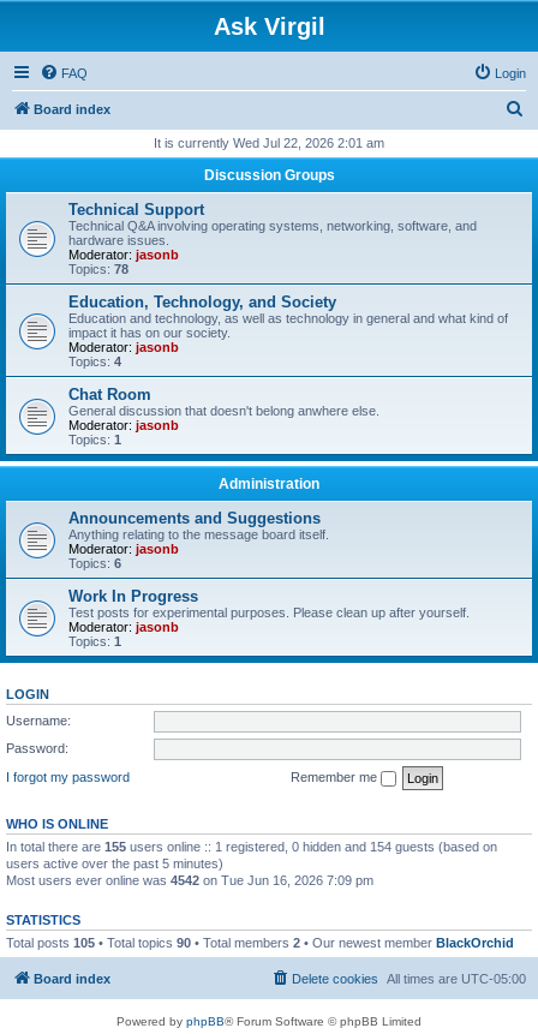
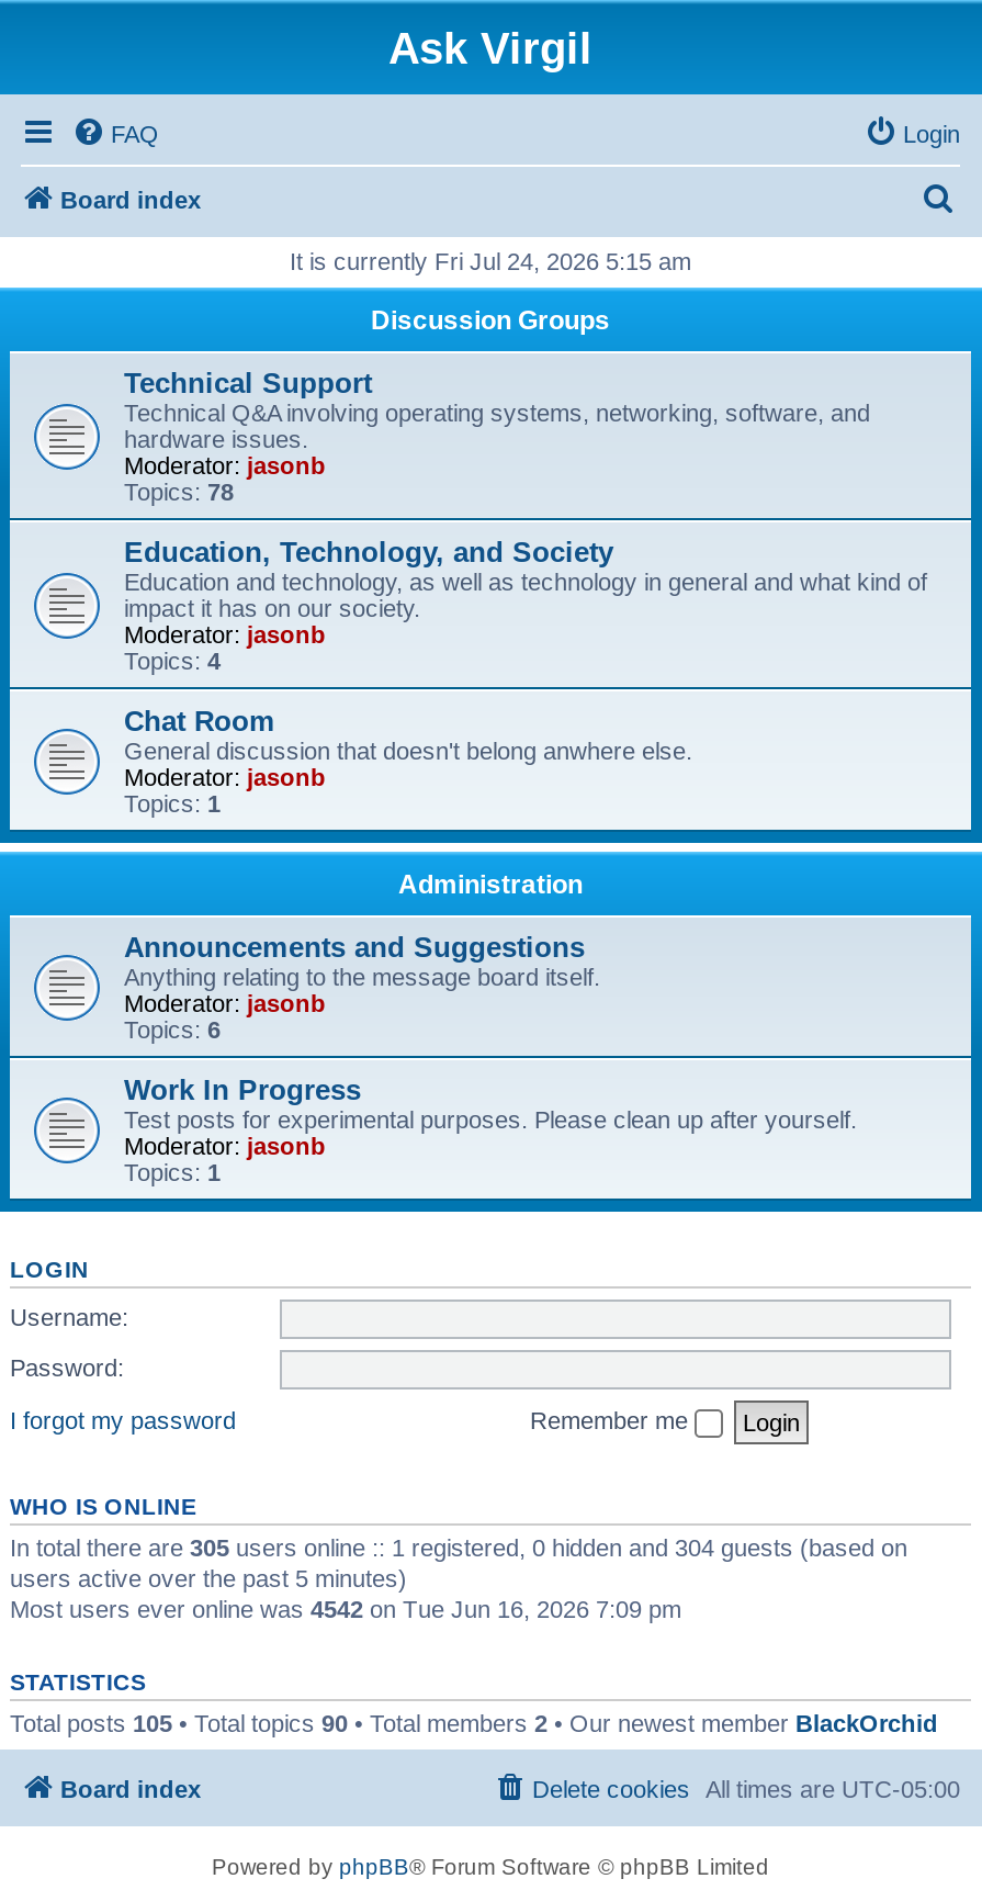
- It is currently Wed Jul 22, 2026 2:01 am
+ It is currently Fri Jul 24, 2026 5:15 am

- In total there are 155 users online :: 1 registered, 0 hidden and 154 guests (based on
+ In total there are 305 users online :: 1 registered, 0 hidden and 304 guests (based on
